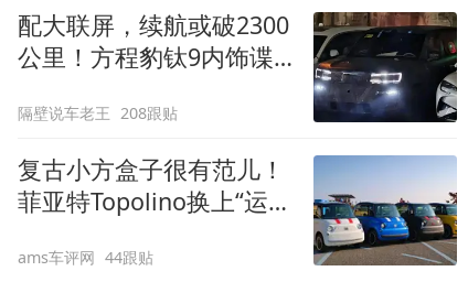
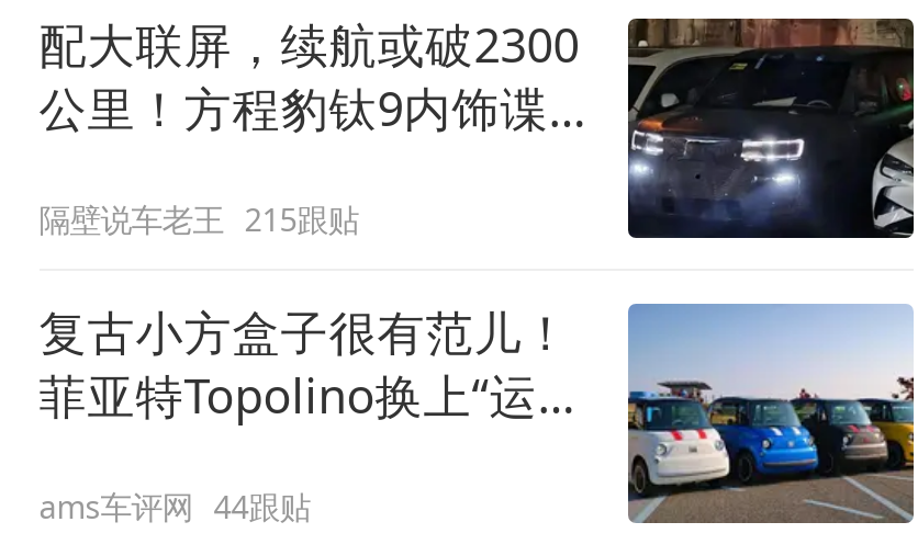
- 隔壁说车老王 208跟贴
+ 隔壁说车老王 215跟贴
